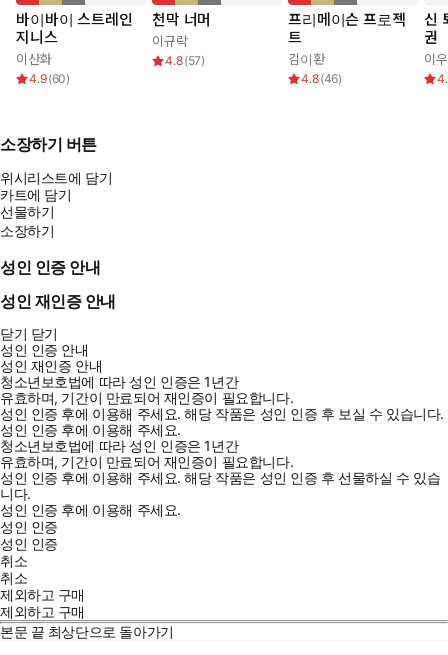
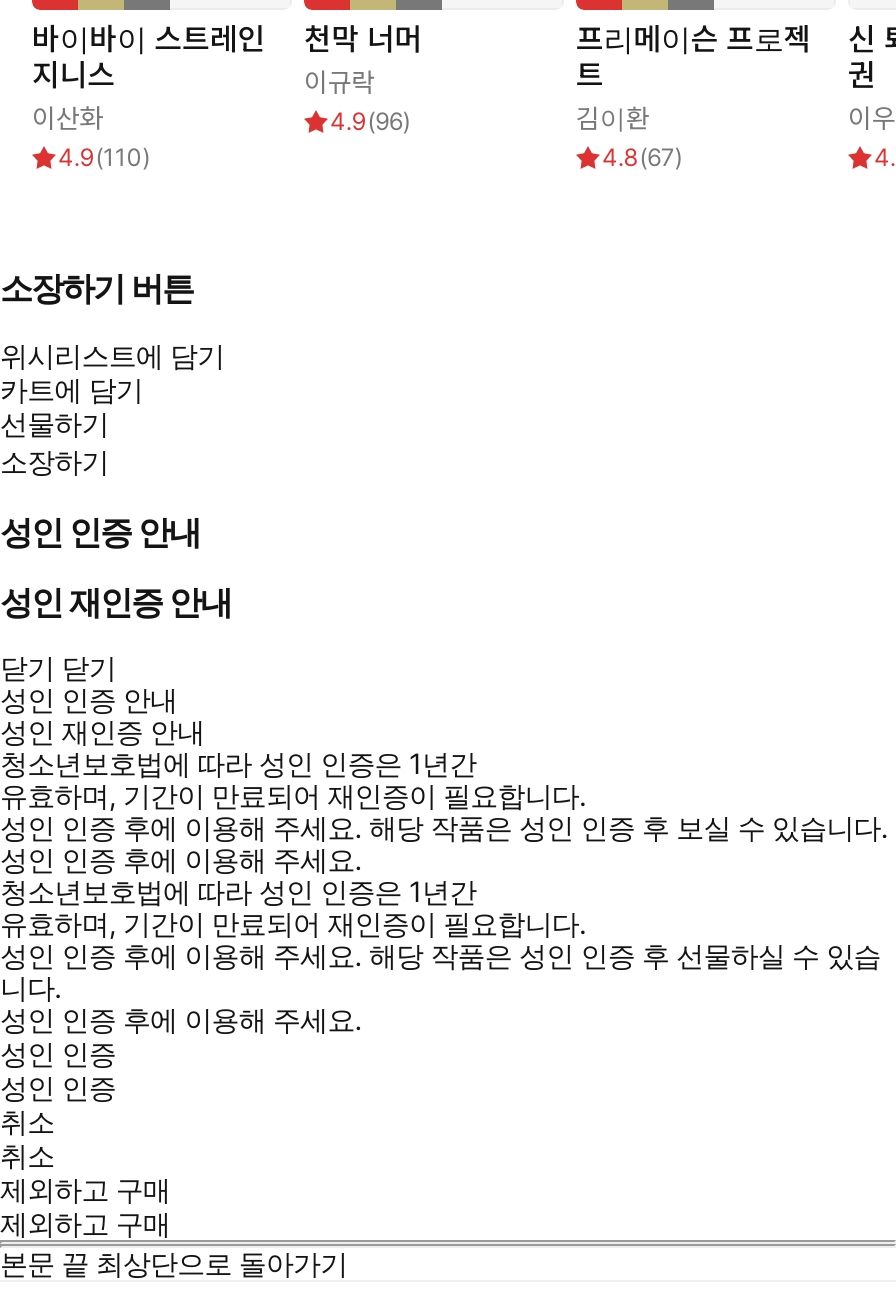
- 4.8(57)
+ 4.9(96)

- 4.9(60)
+ 4.9(110)

- 4.8(46)
+ 4.8(67)
